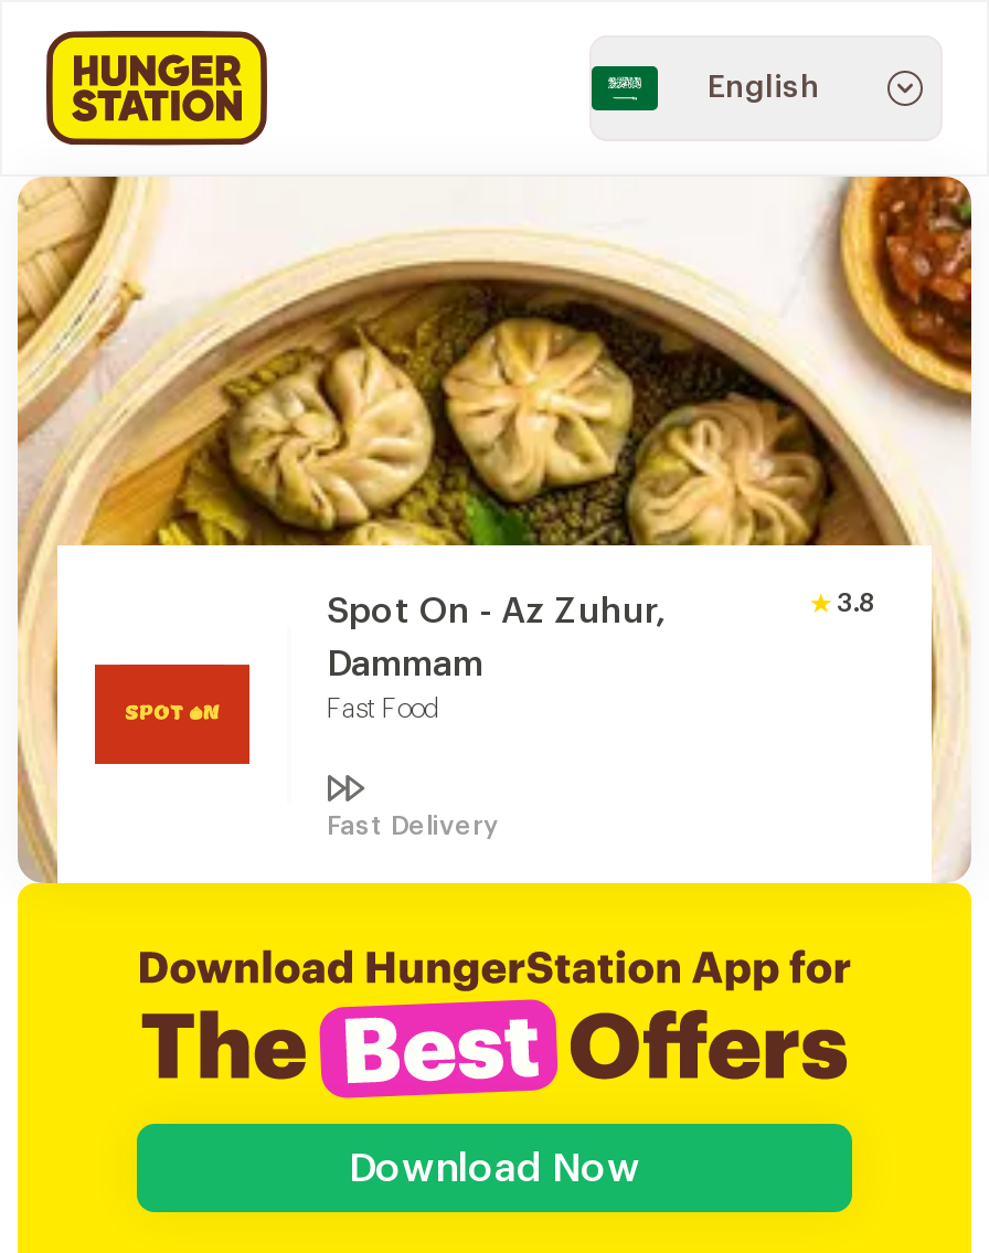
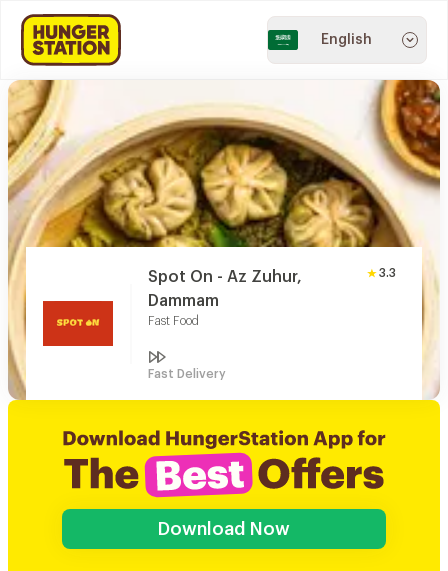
- 3.8
+ 3.3
